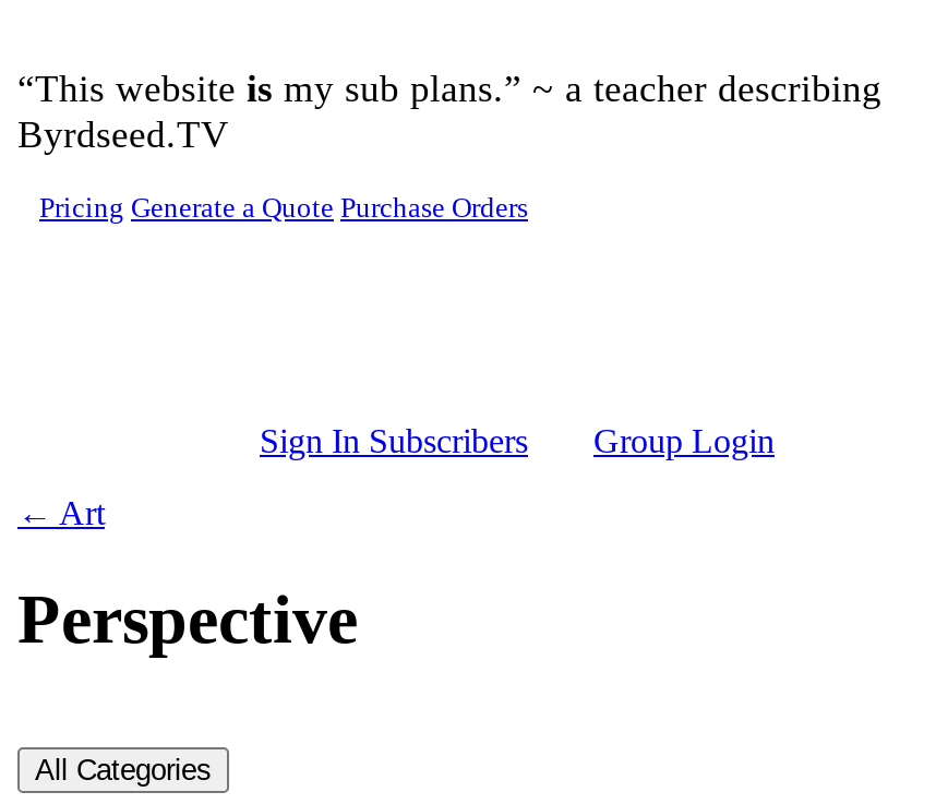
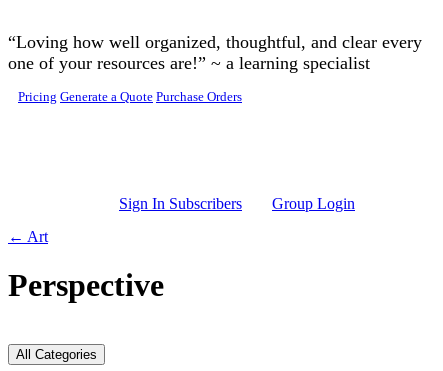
- “This website is my sub plans.” ~ a teacher describing
- Byrdseed.TV
+ “Loving how well organized, thoughtful, and clear every
+ one of your resources are!” ~ a learning specialist
